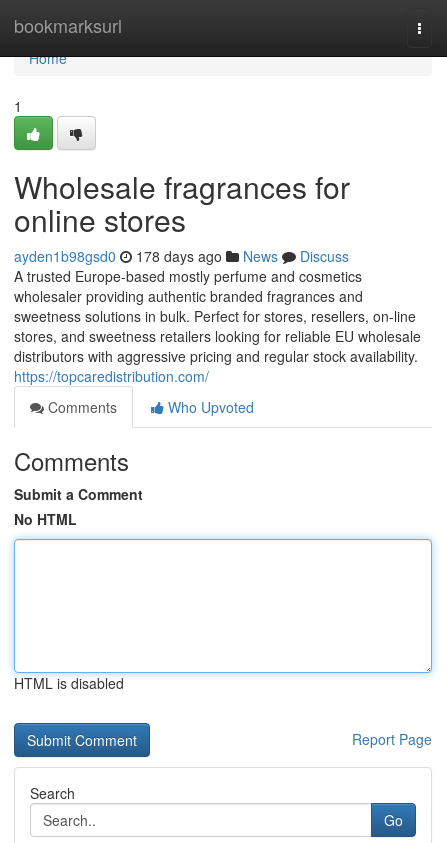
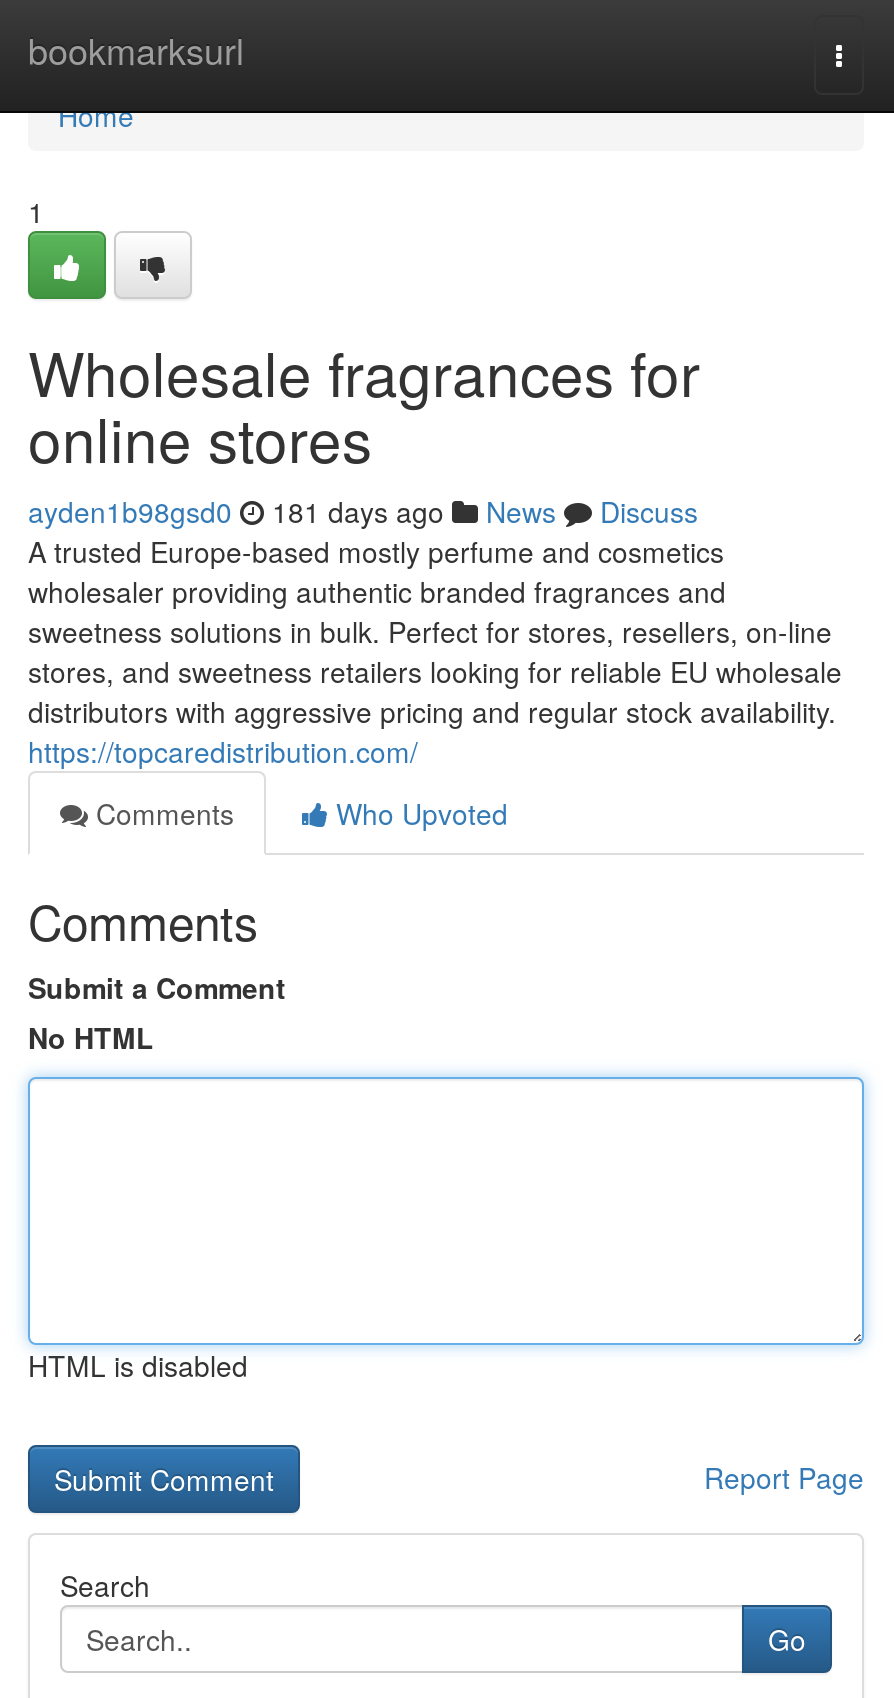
- ayden1b98gsd0 178 days ago News Discuss
+ ayden1b98gsd0 181 days ago News Discuss
